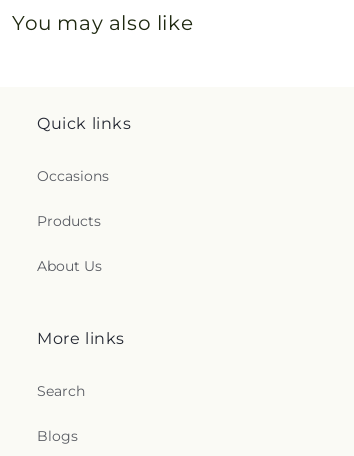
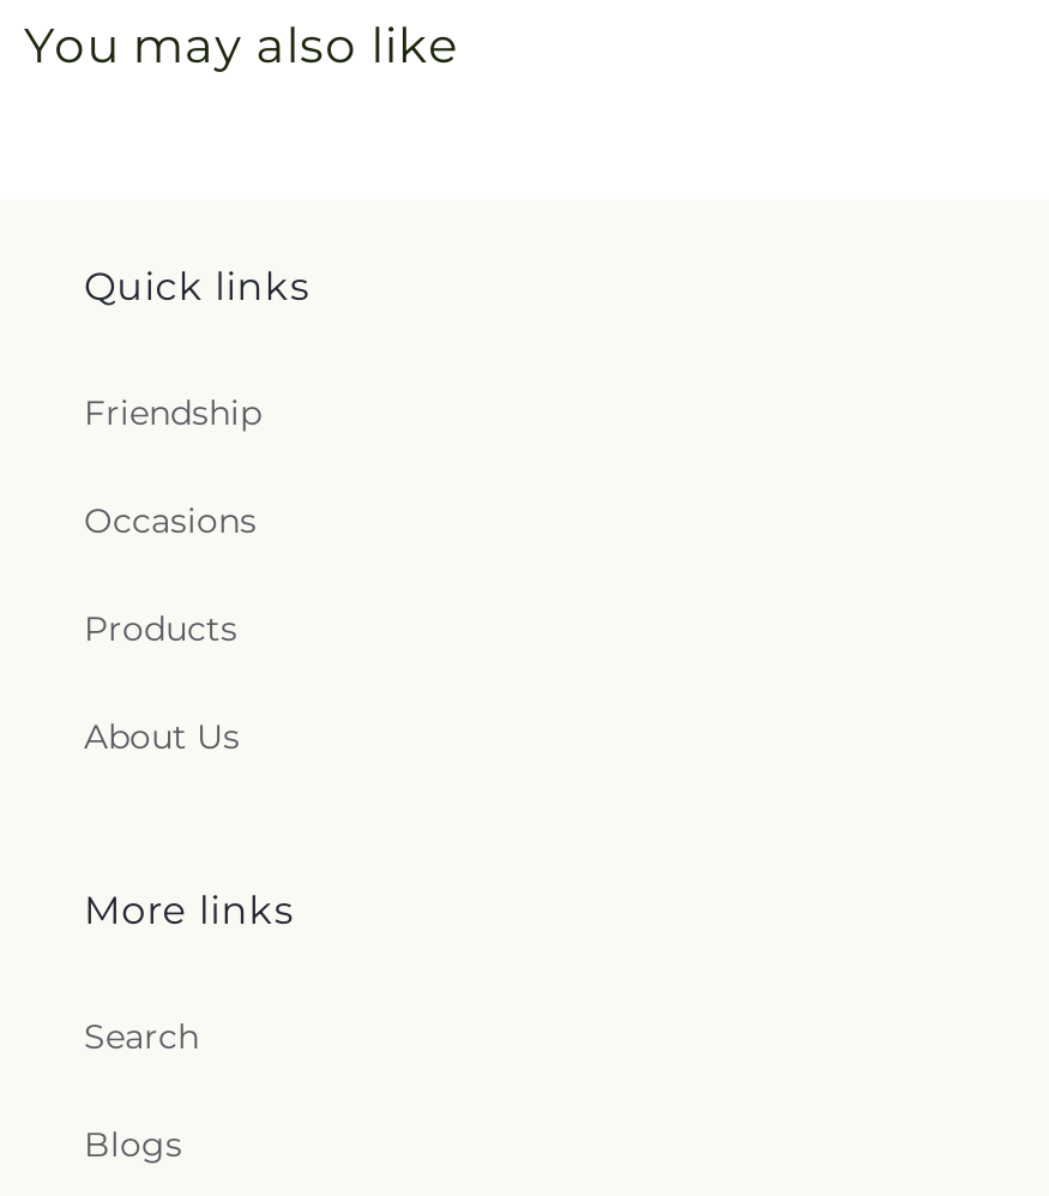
+ Friendship
